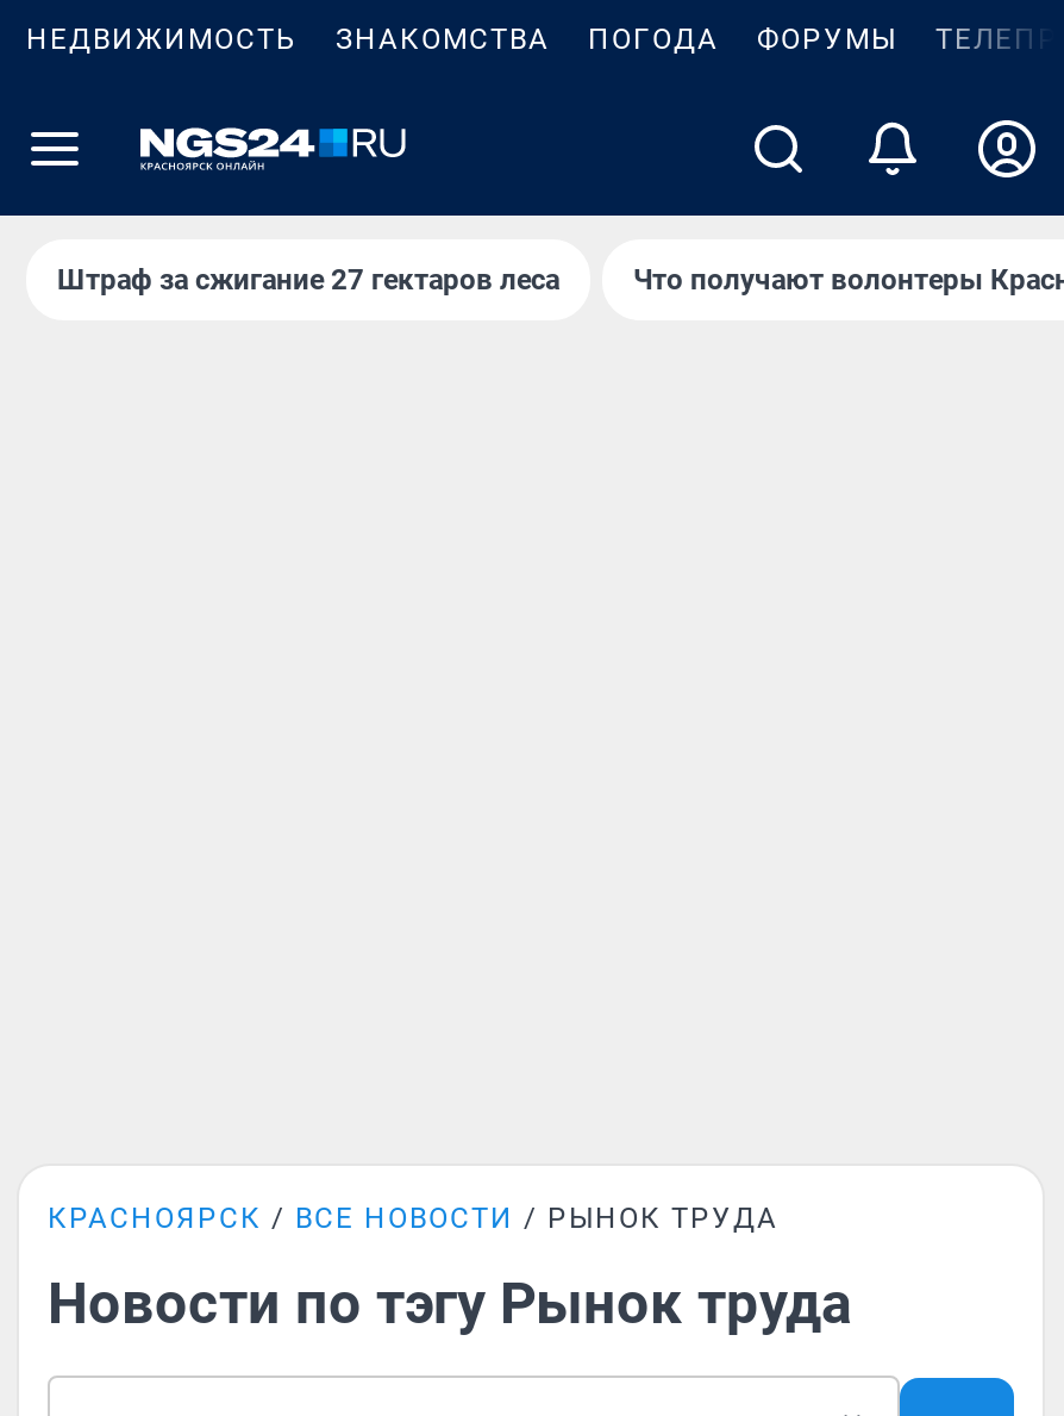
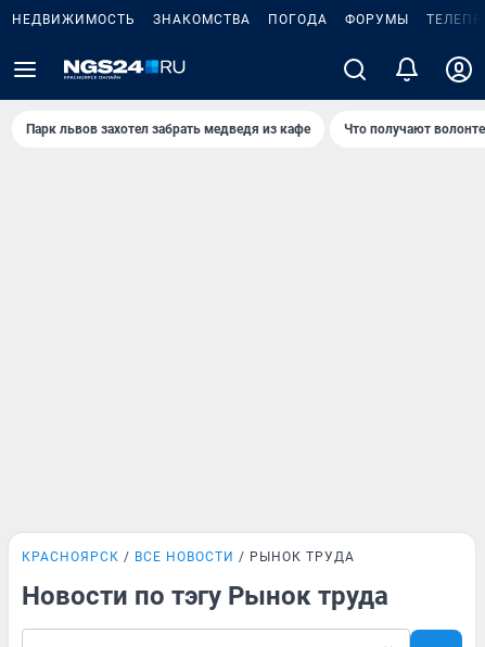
- Штраф за сжигание 27 гектаров леса
+ Парк львов захотел забрать медведя из кафе
